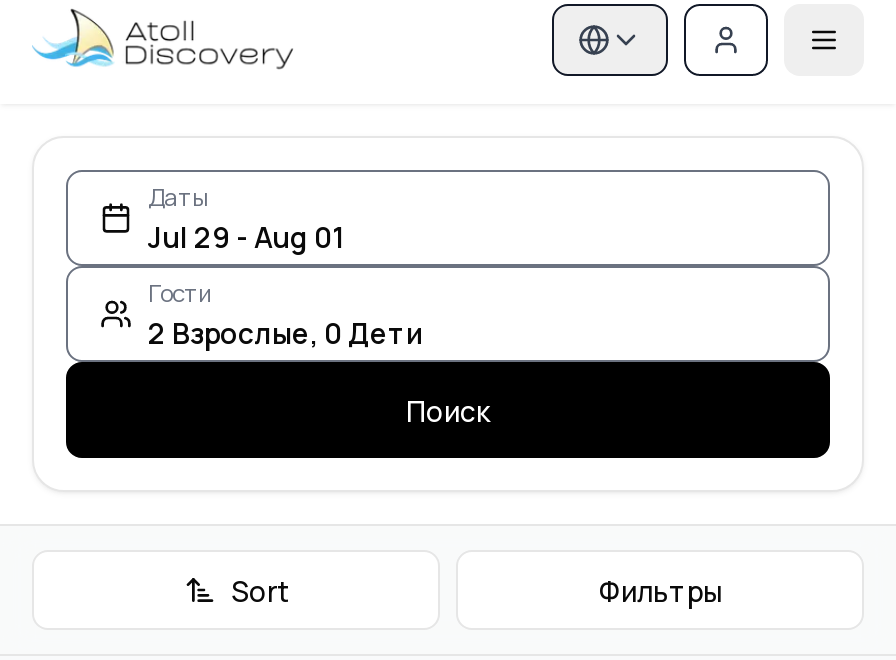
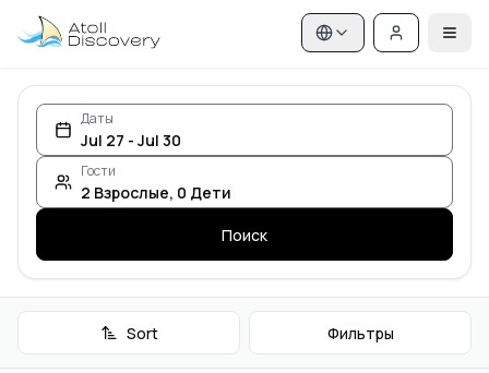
- Jul 29 - Aug 01
+ Jul 27 - Jul 30
